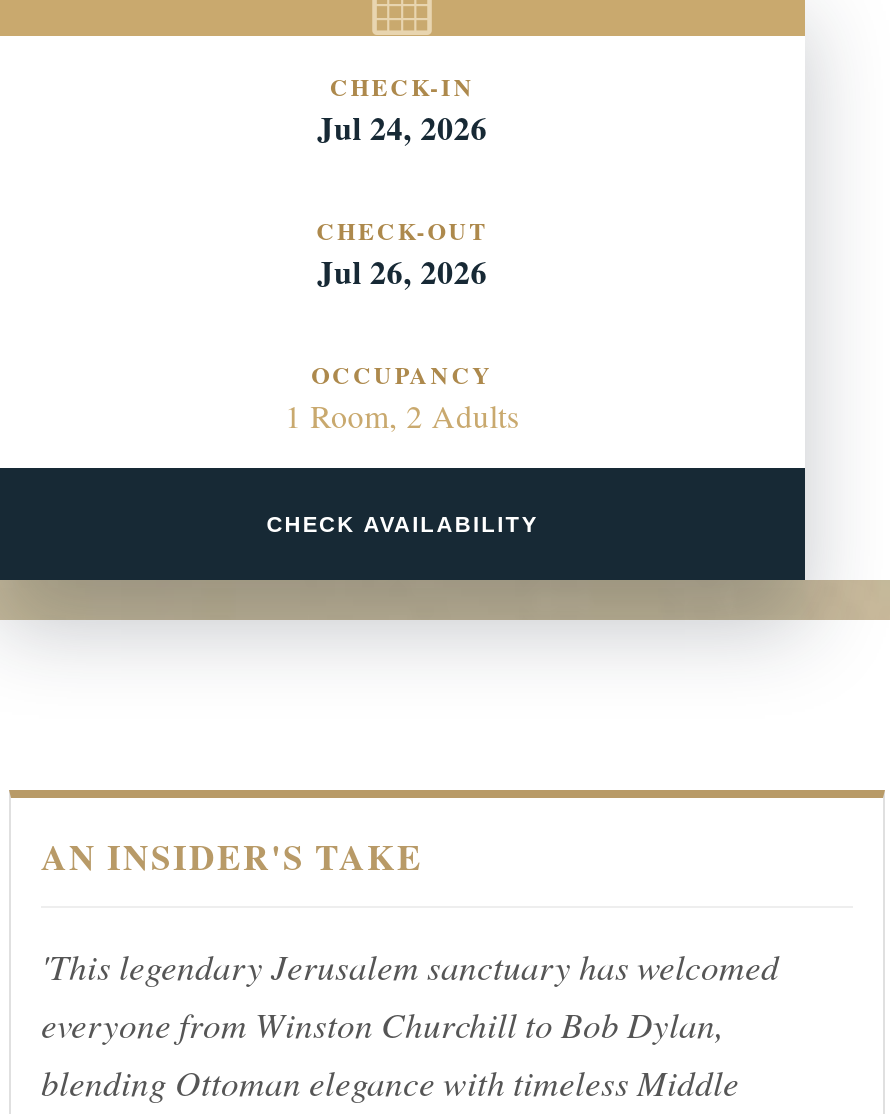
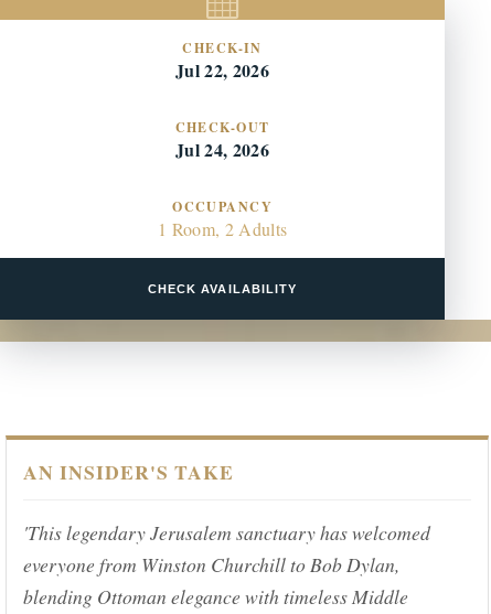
- Jul 24, 2026
+ Jul 22, 2026

- Jul 26, 2026
+ Jul 24, 2026
